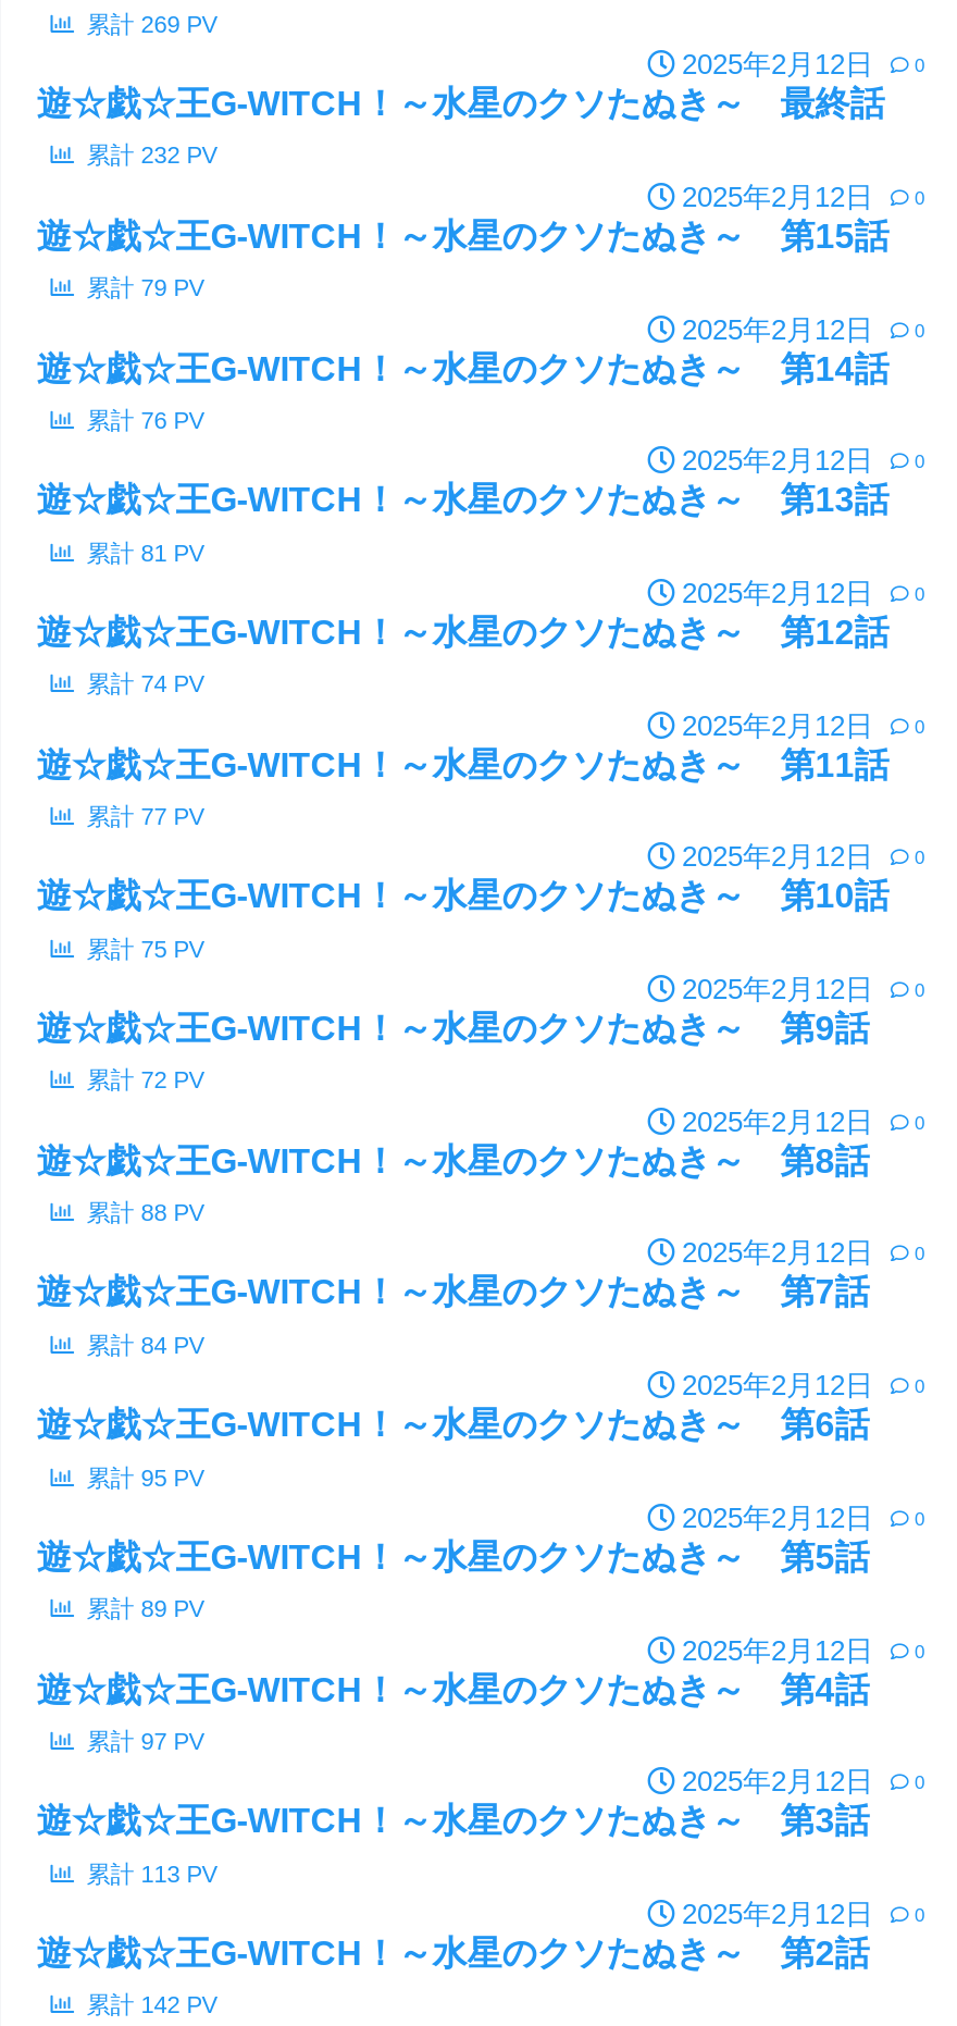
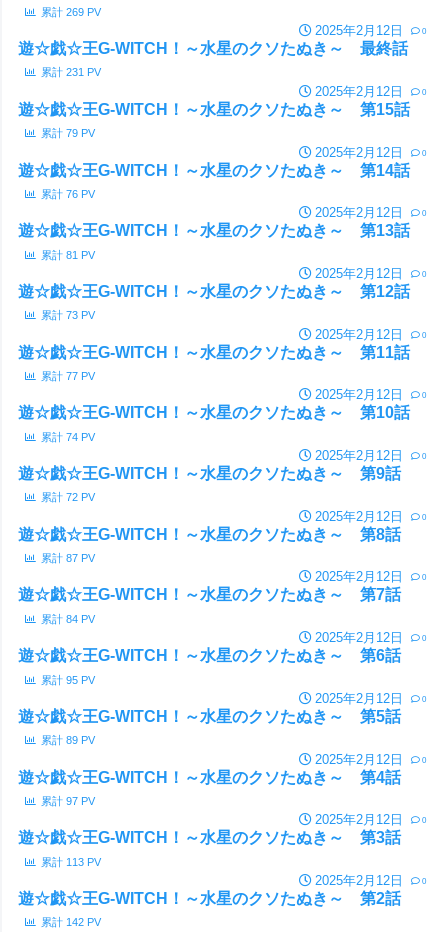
- 累計 232 PV
+ 累計 231 PV

- 累計 74 PV
+ 累計 73 PV

- 累計 75 PV
+ 累計 74 PV

- 累計 88 PV
+ 累計 87 PV
